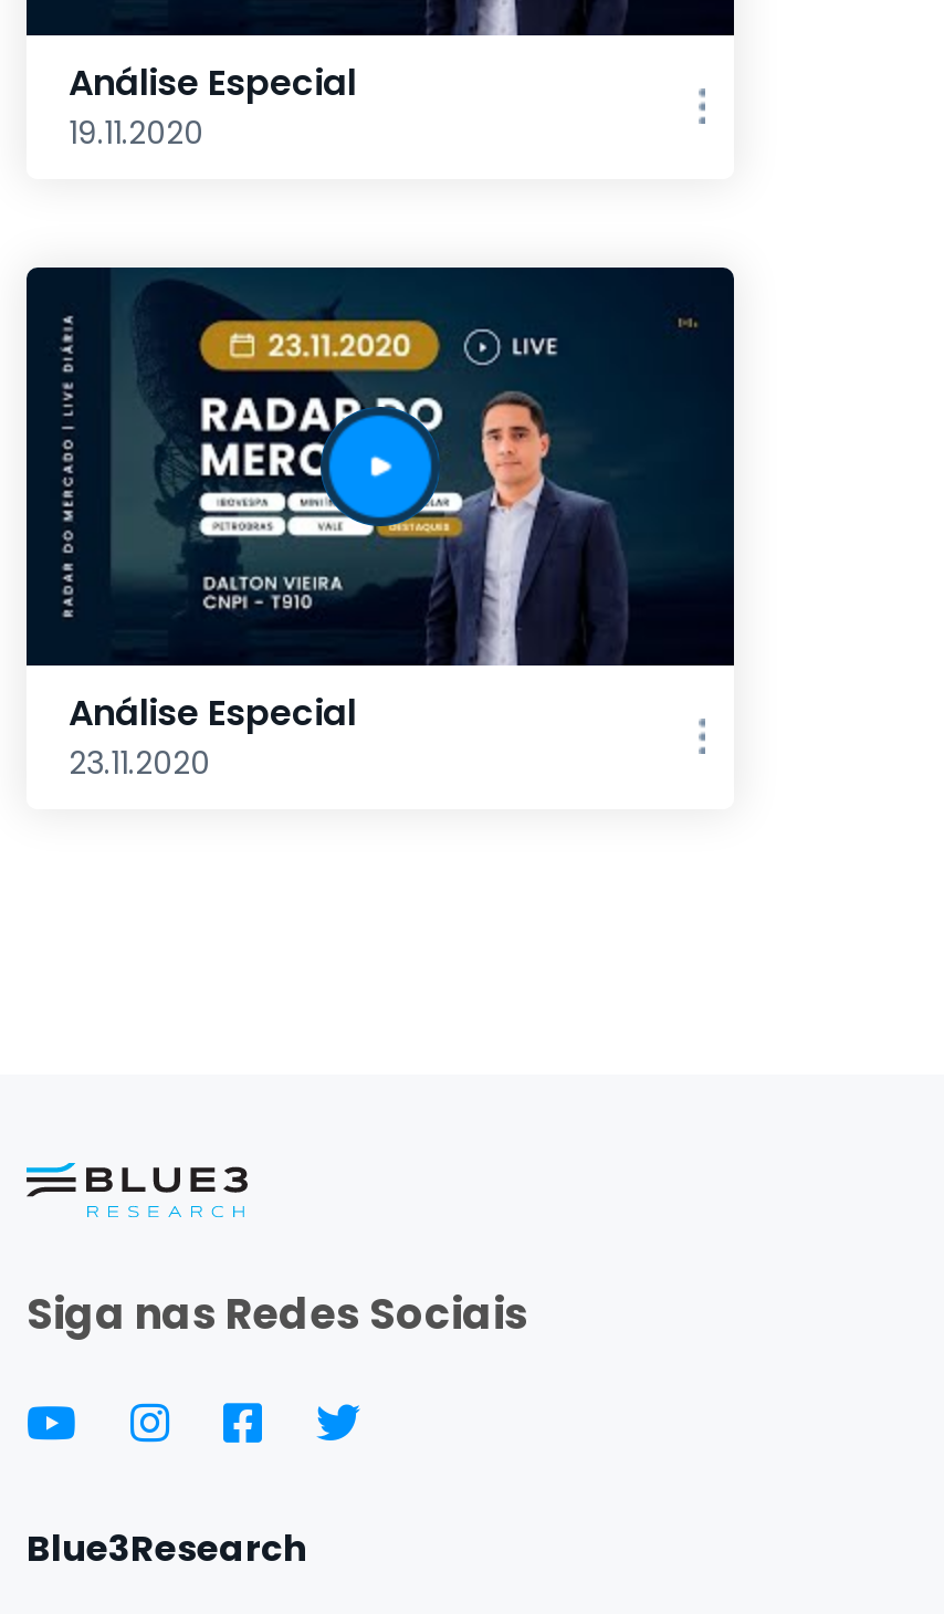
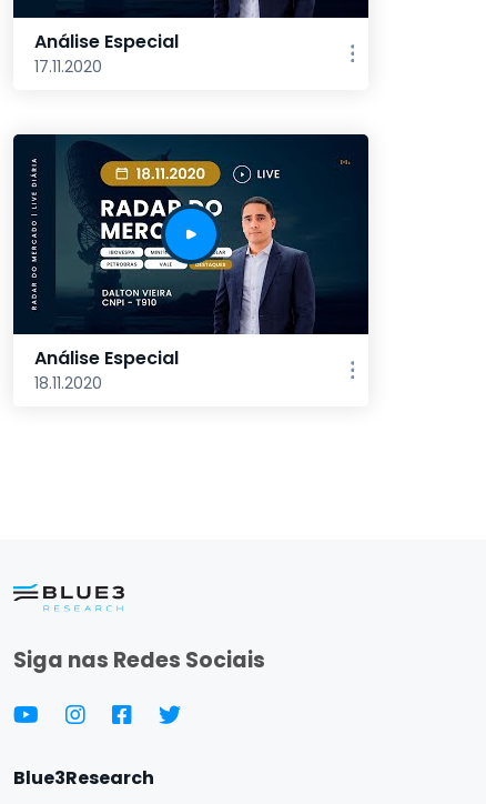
- 19.11.2020
+ 17.11.2020

- 23.11.2020
+ 18.11.2020
